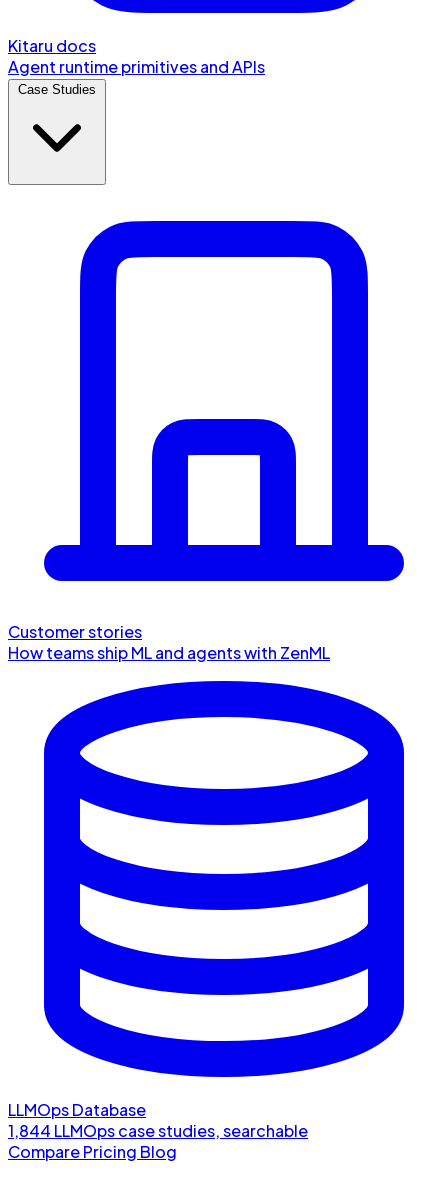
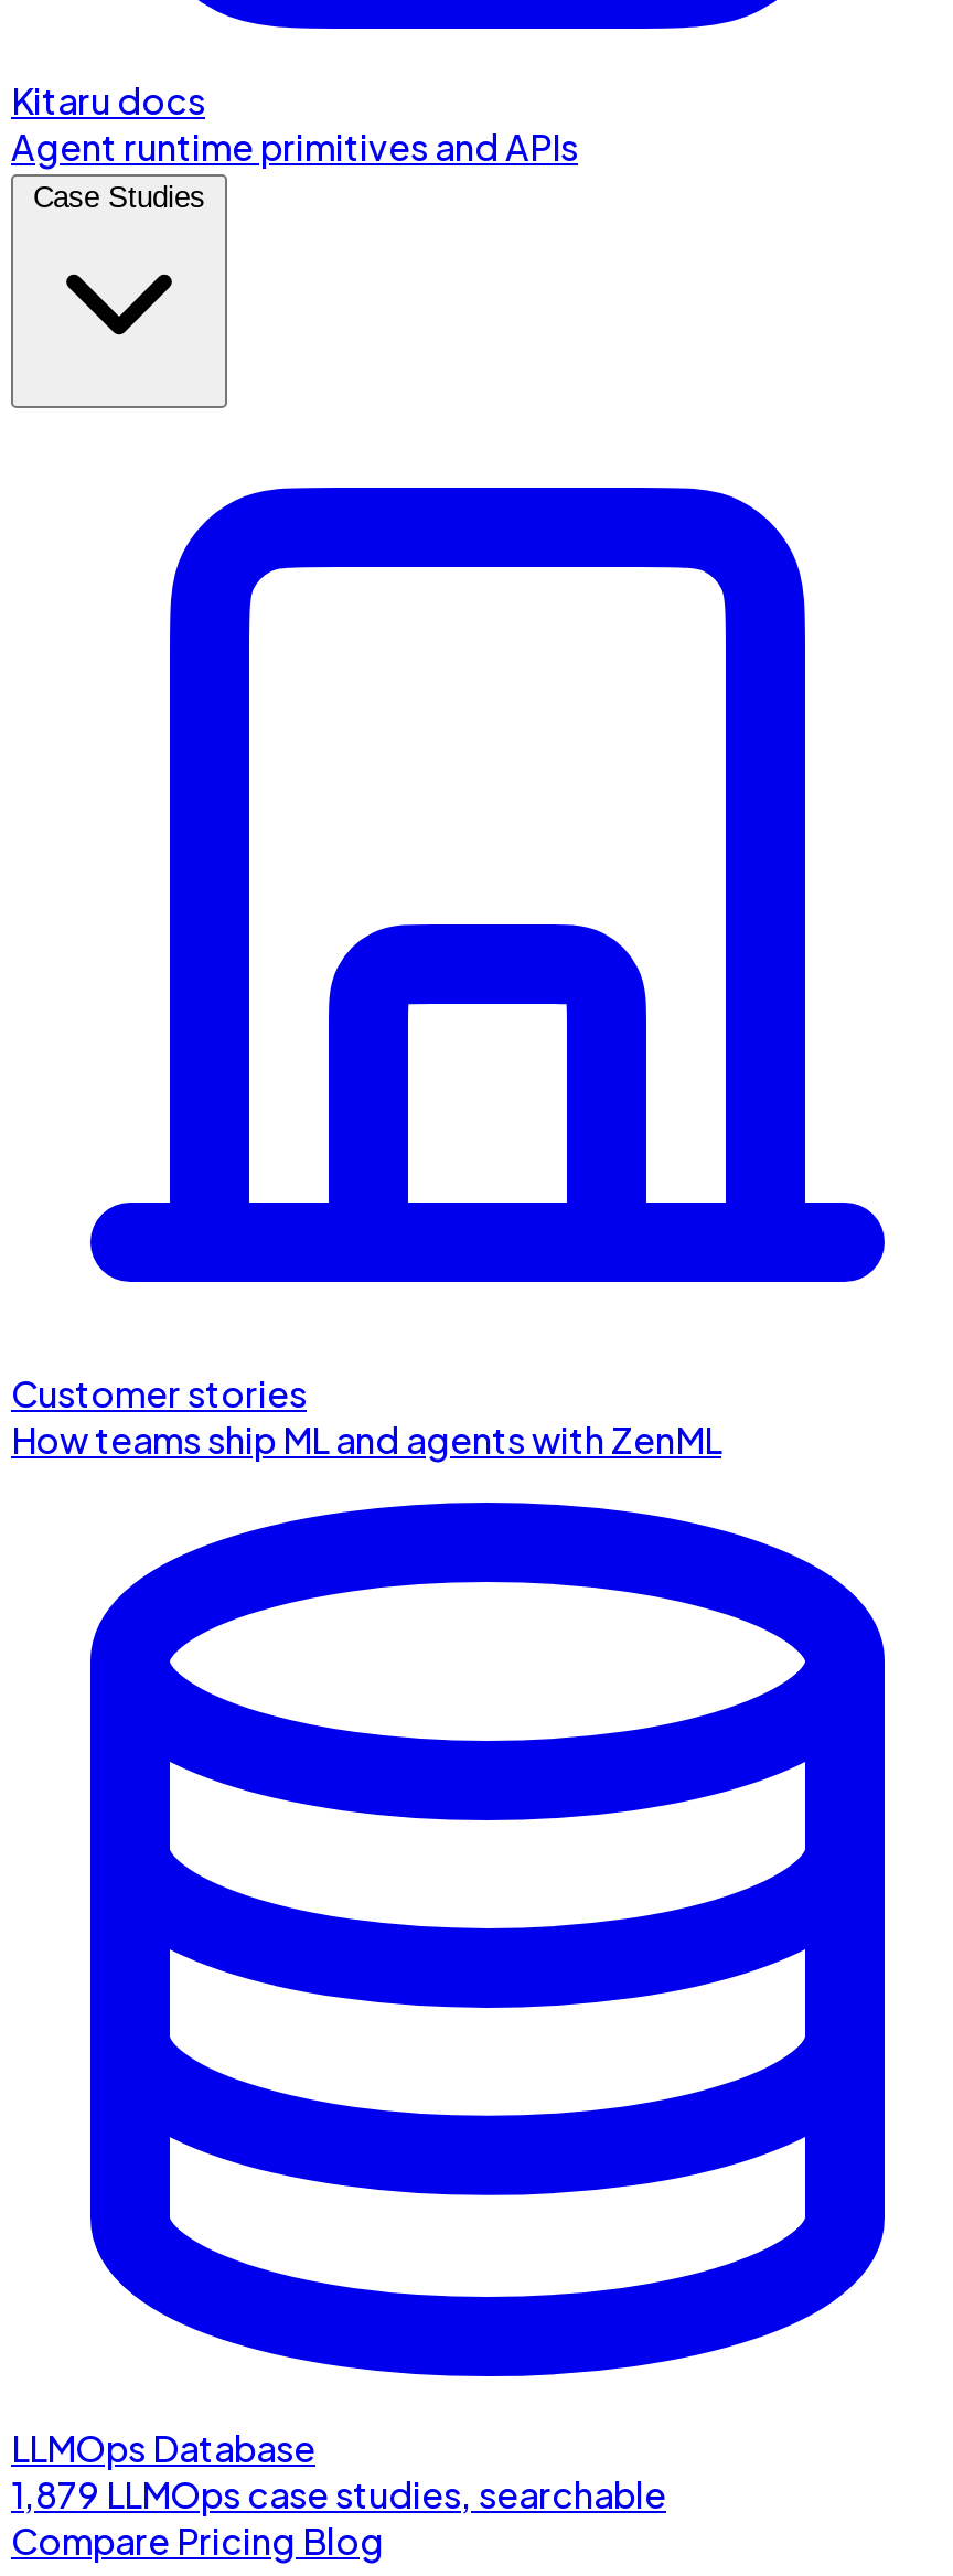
- 1,844 LLMOps case studies, searchable
+ 1,879 LLMOps case studies, searchable
